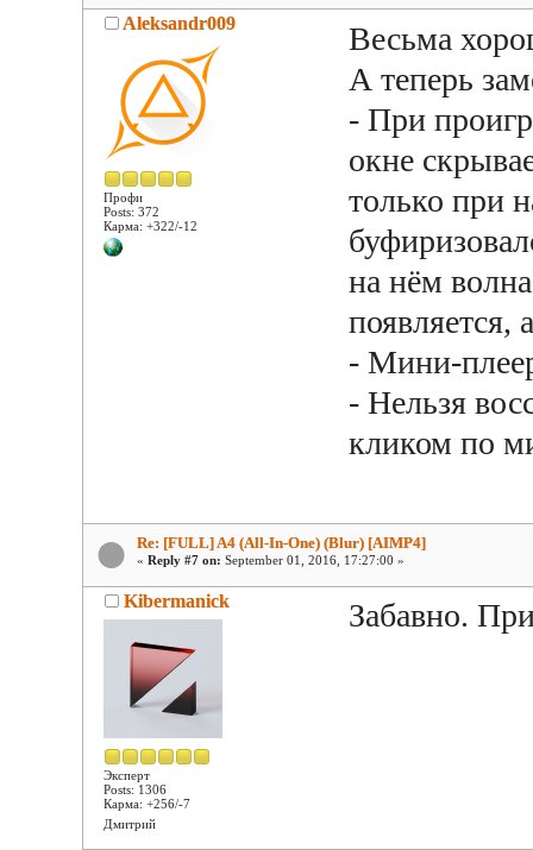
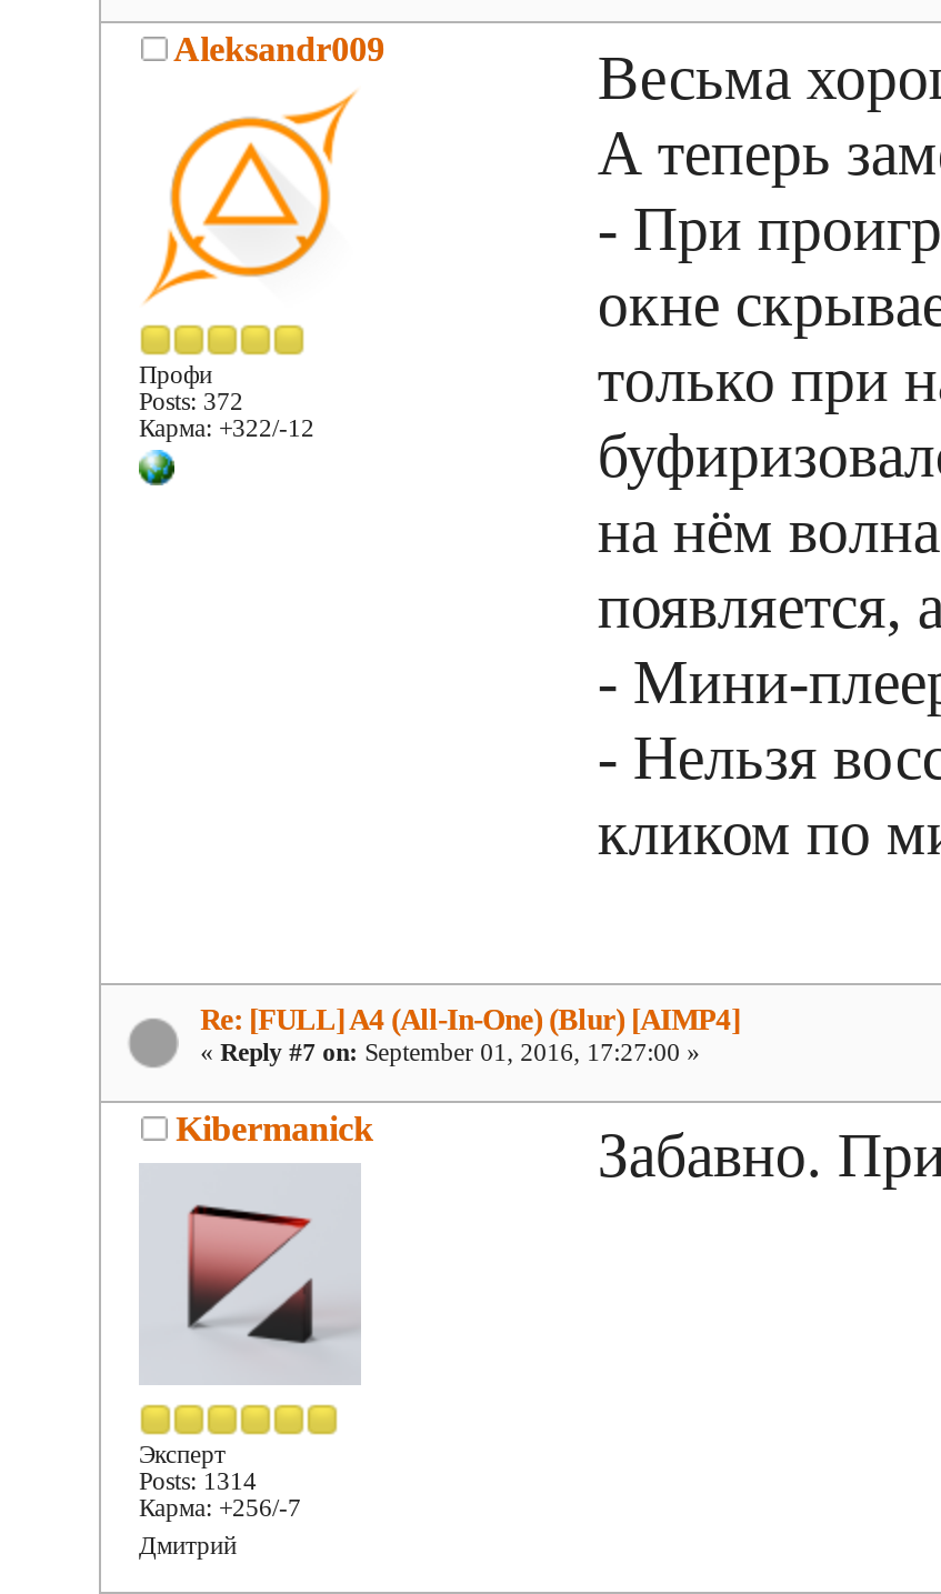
- Posts: 1306
+ Posts: 1314
